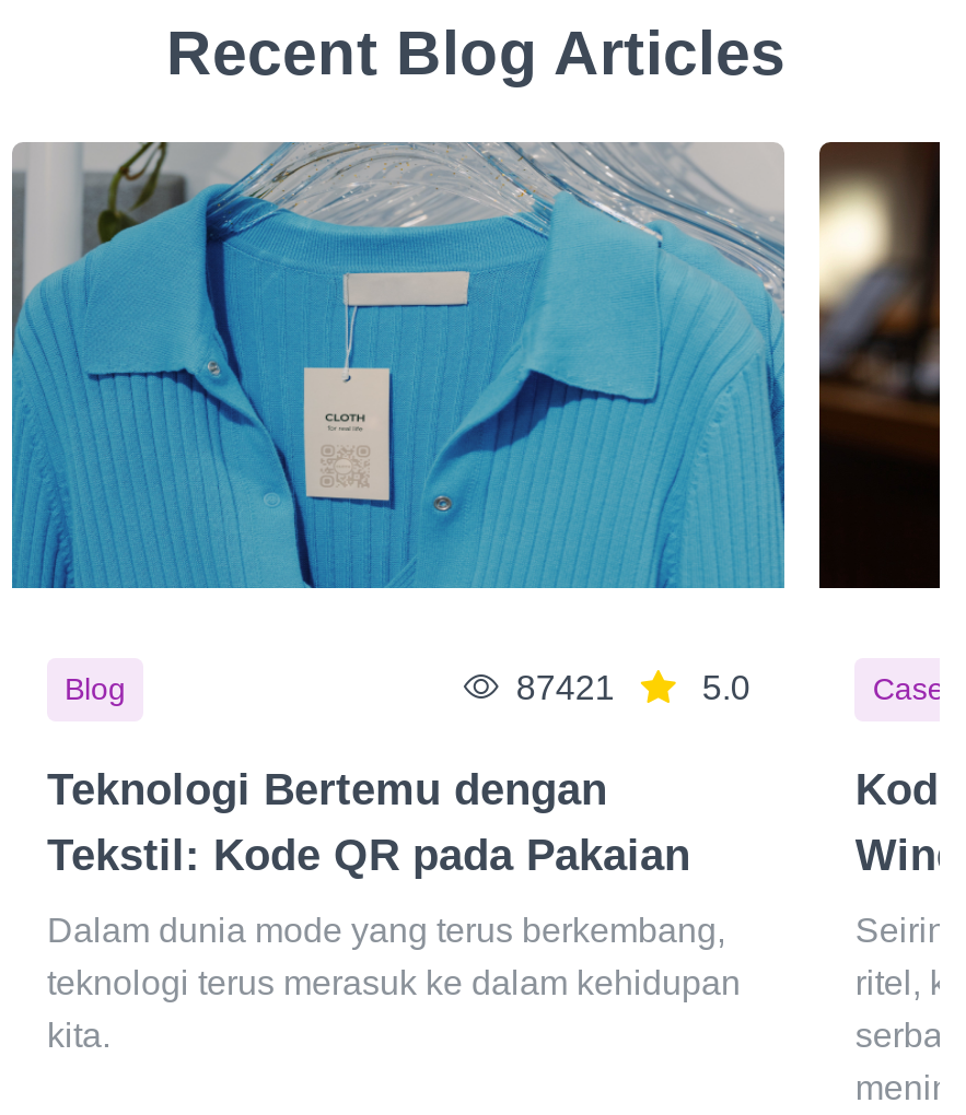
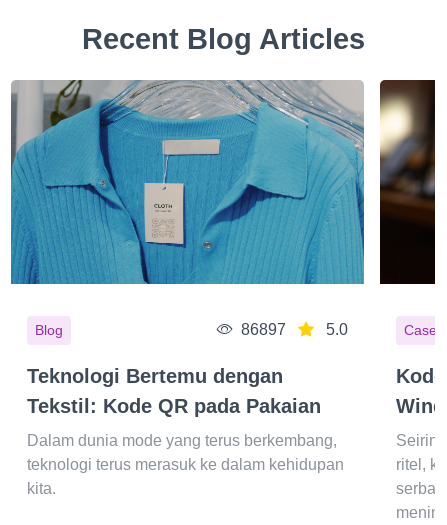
- 87421
+ 86897
